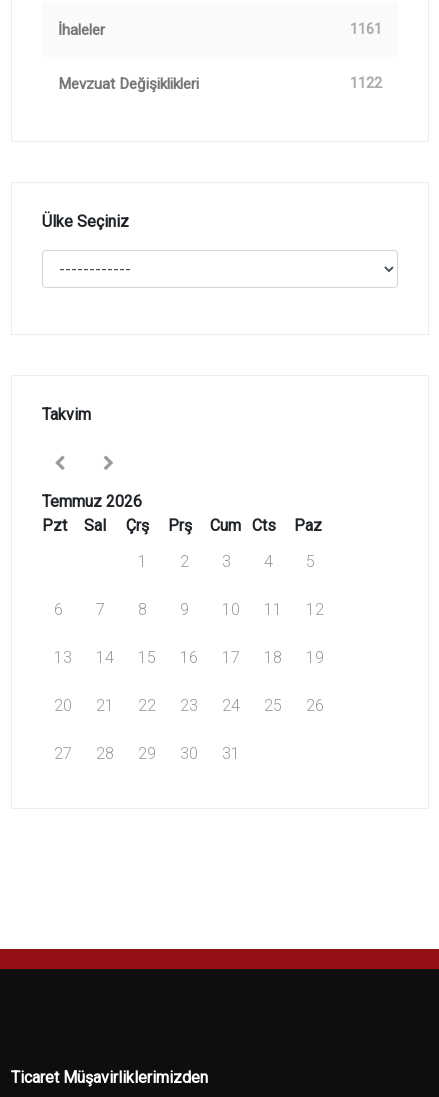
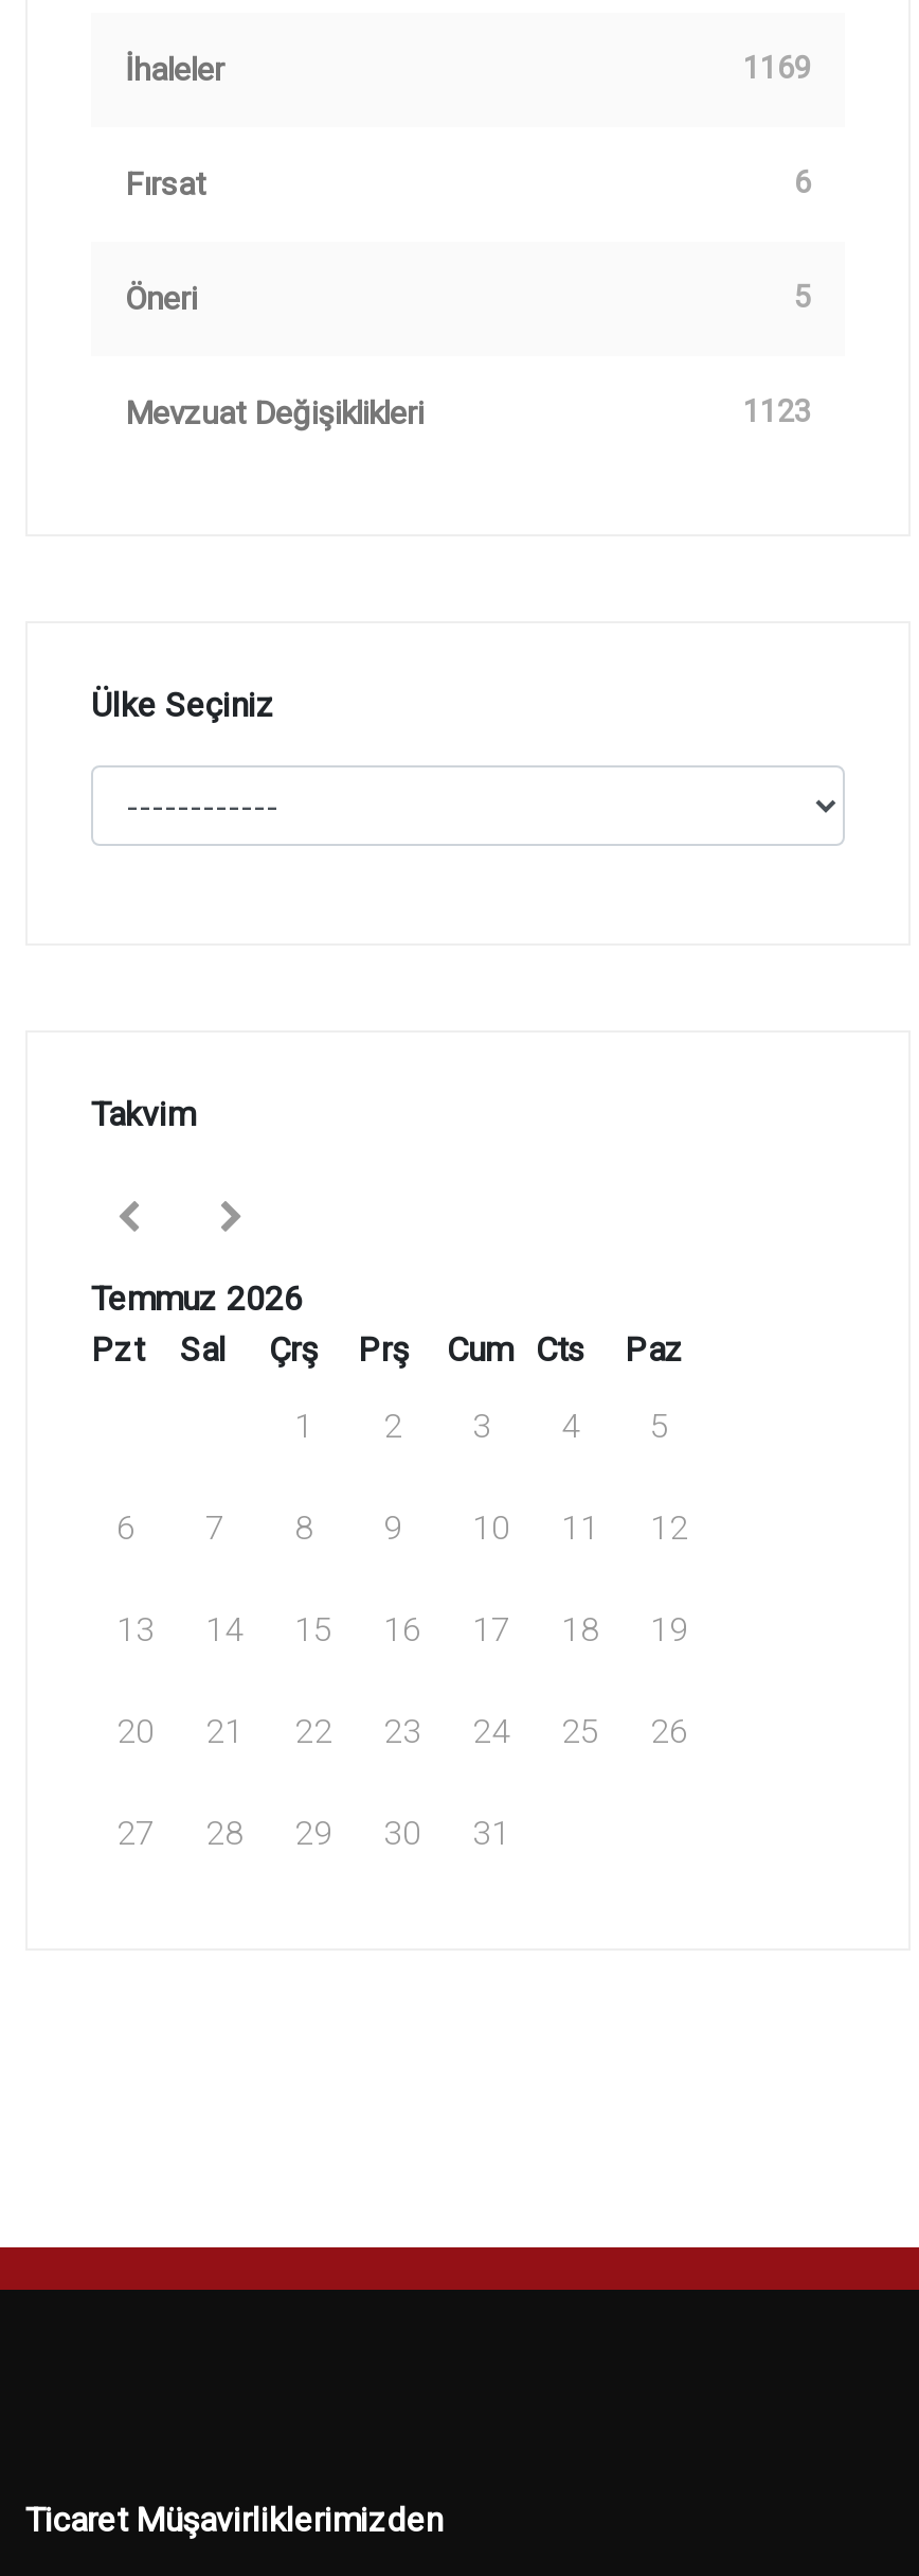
- 1161
+ 1169
+ Fırsat
+ 6
+ Öneri
+ 5

- 1122
+ 1123
